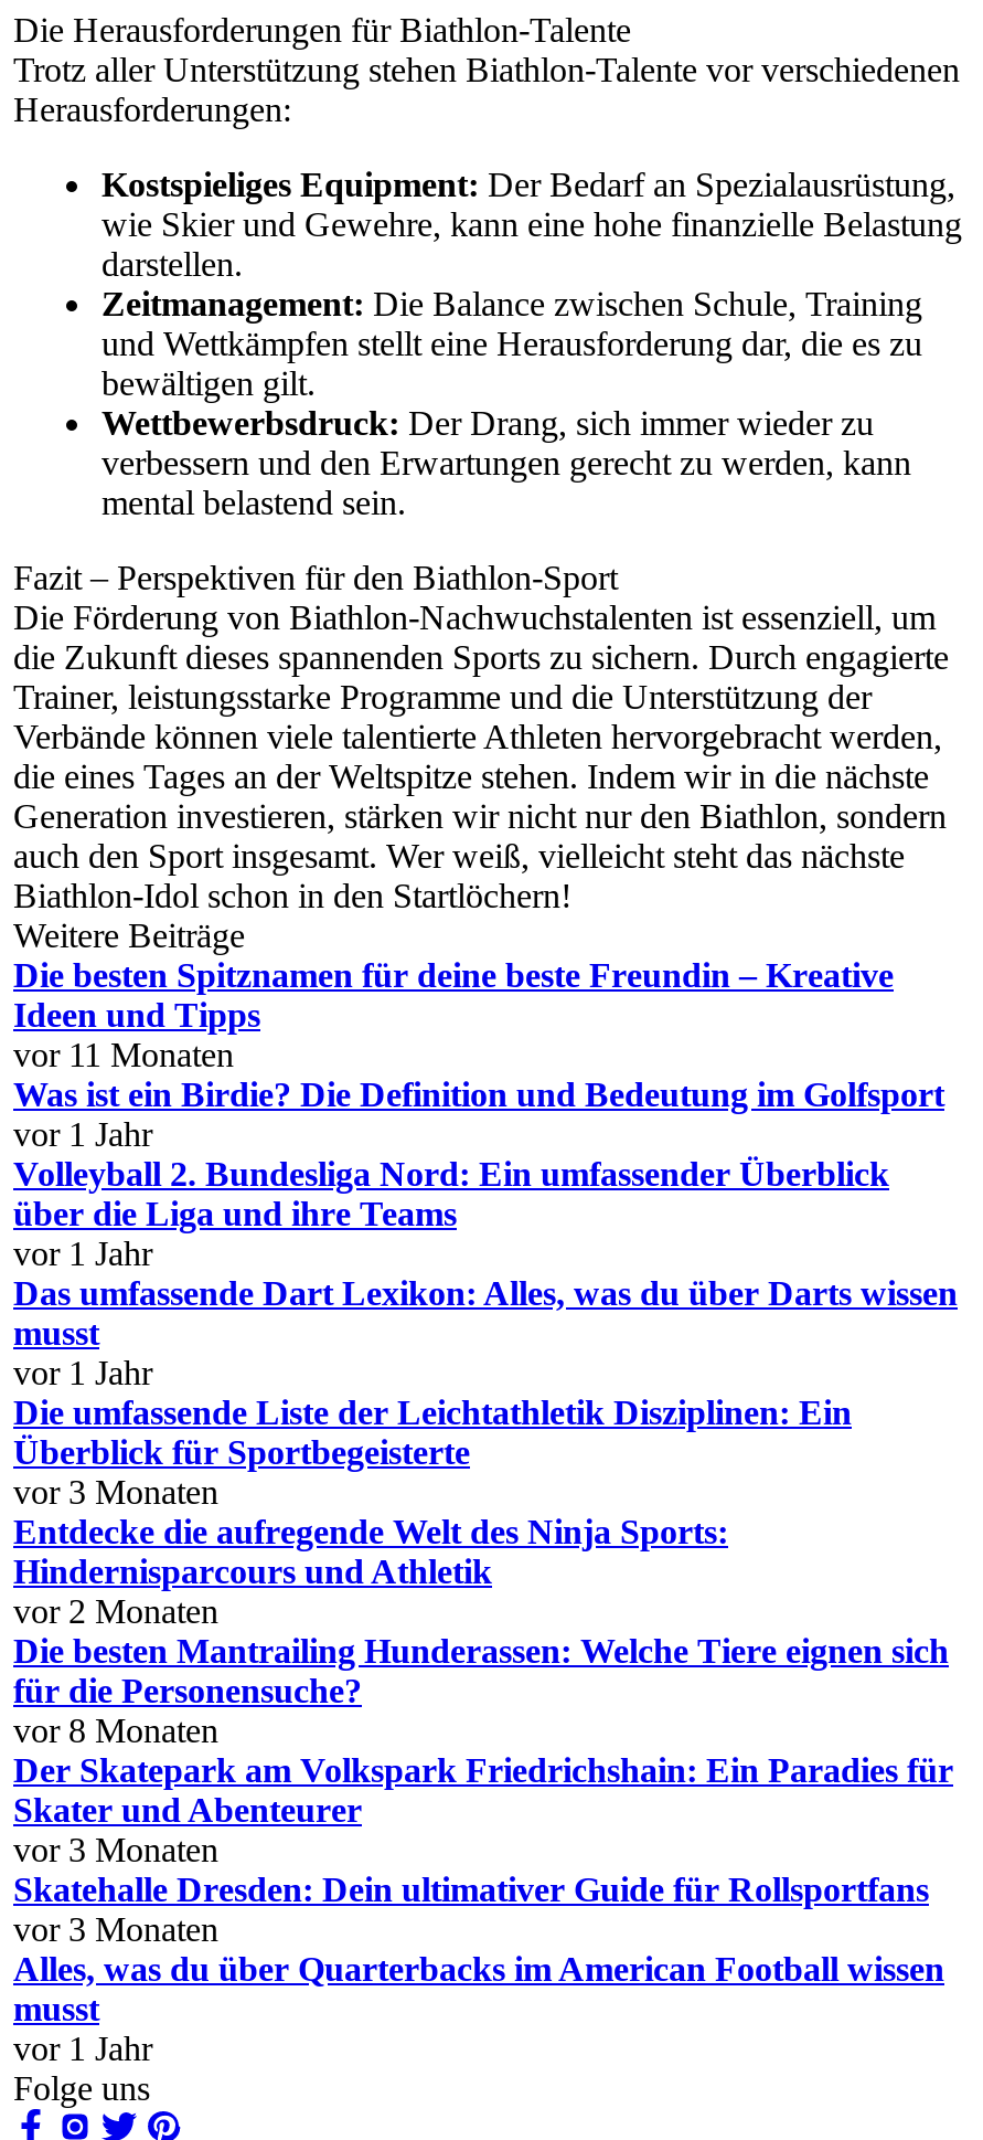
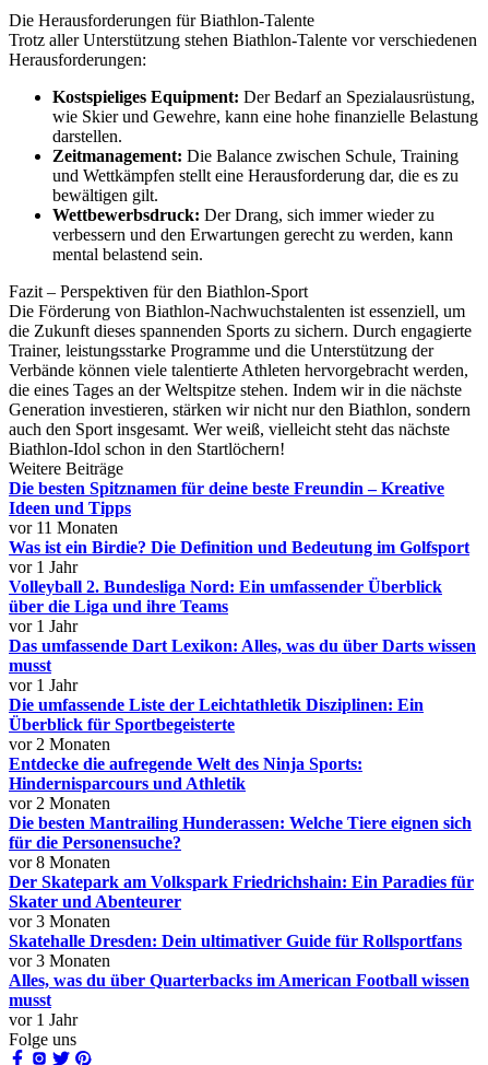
- vor 3 Monaten
+ vor 2 Monaten
